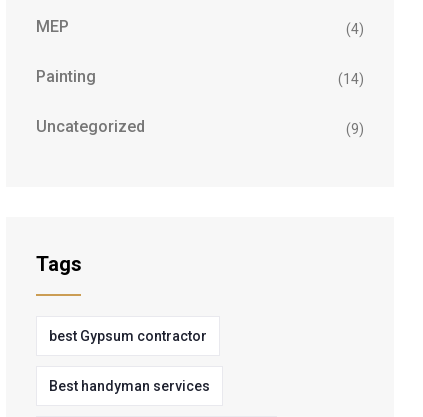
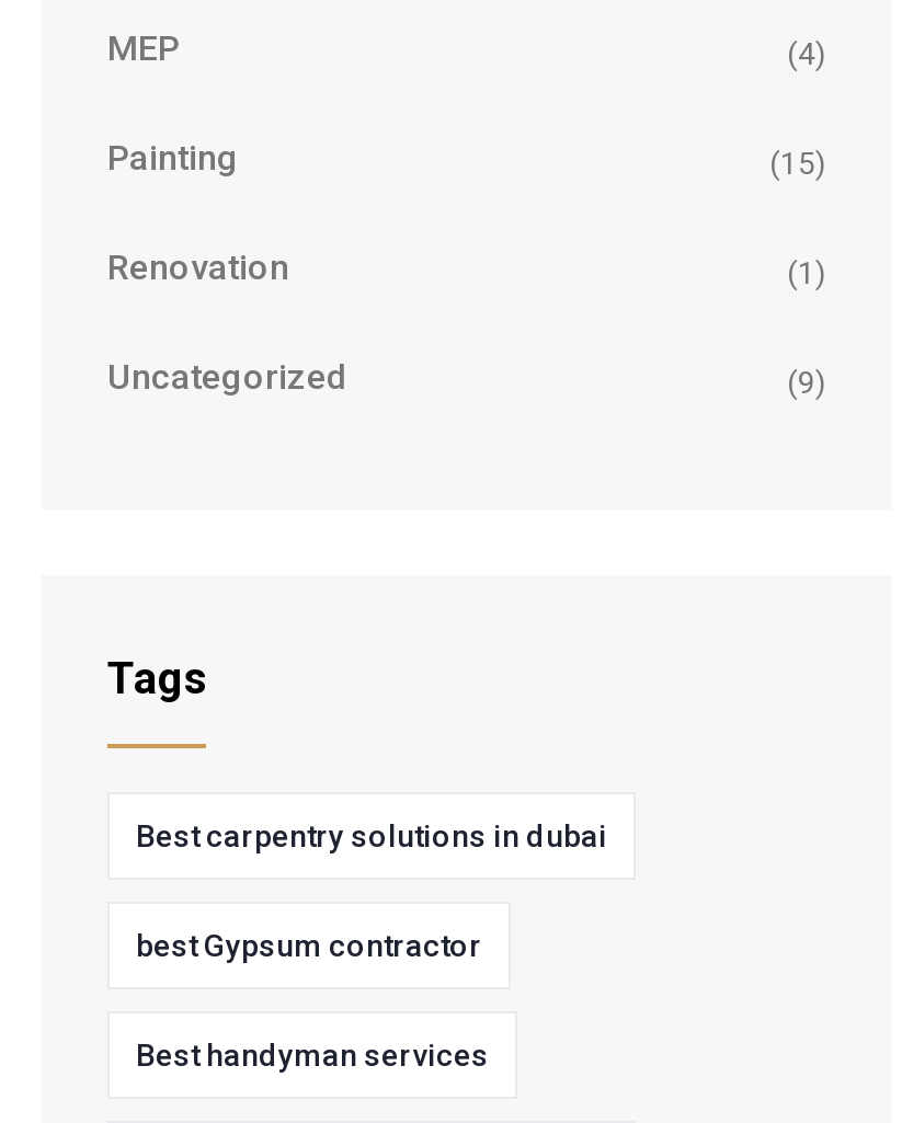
- (14)
+ (15)
+ Renovation
+ (1)

+ Best carpentry solutions in dubai
